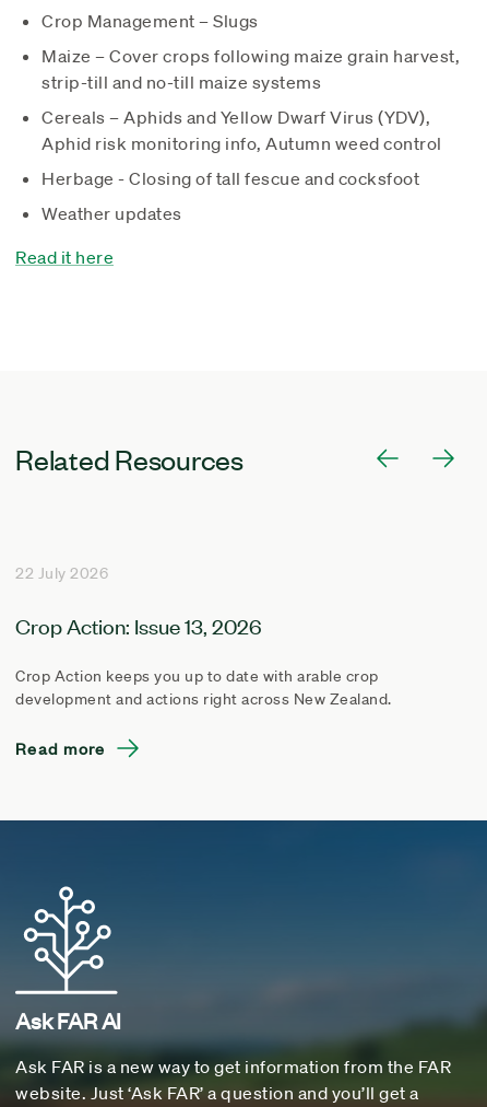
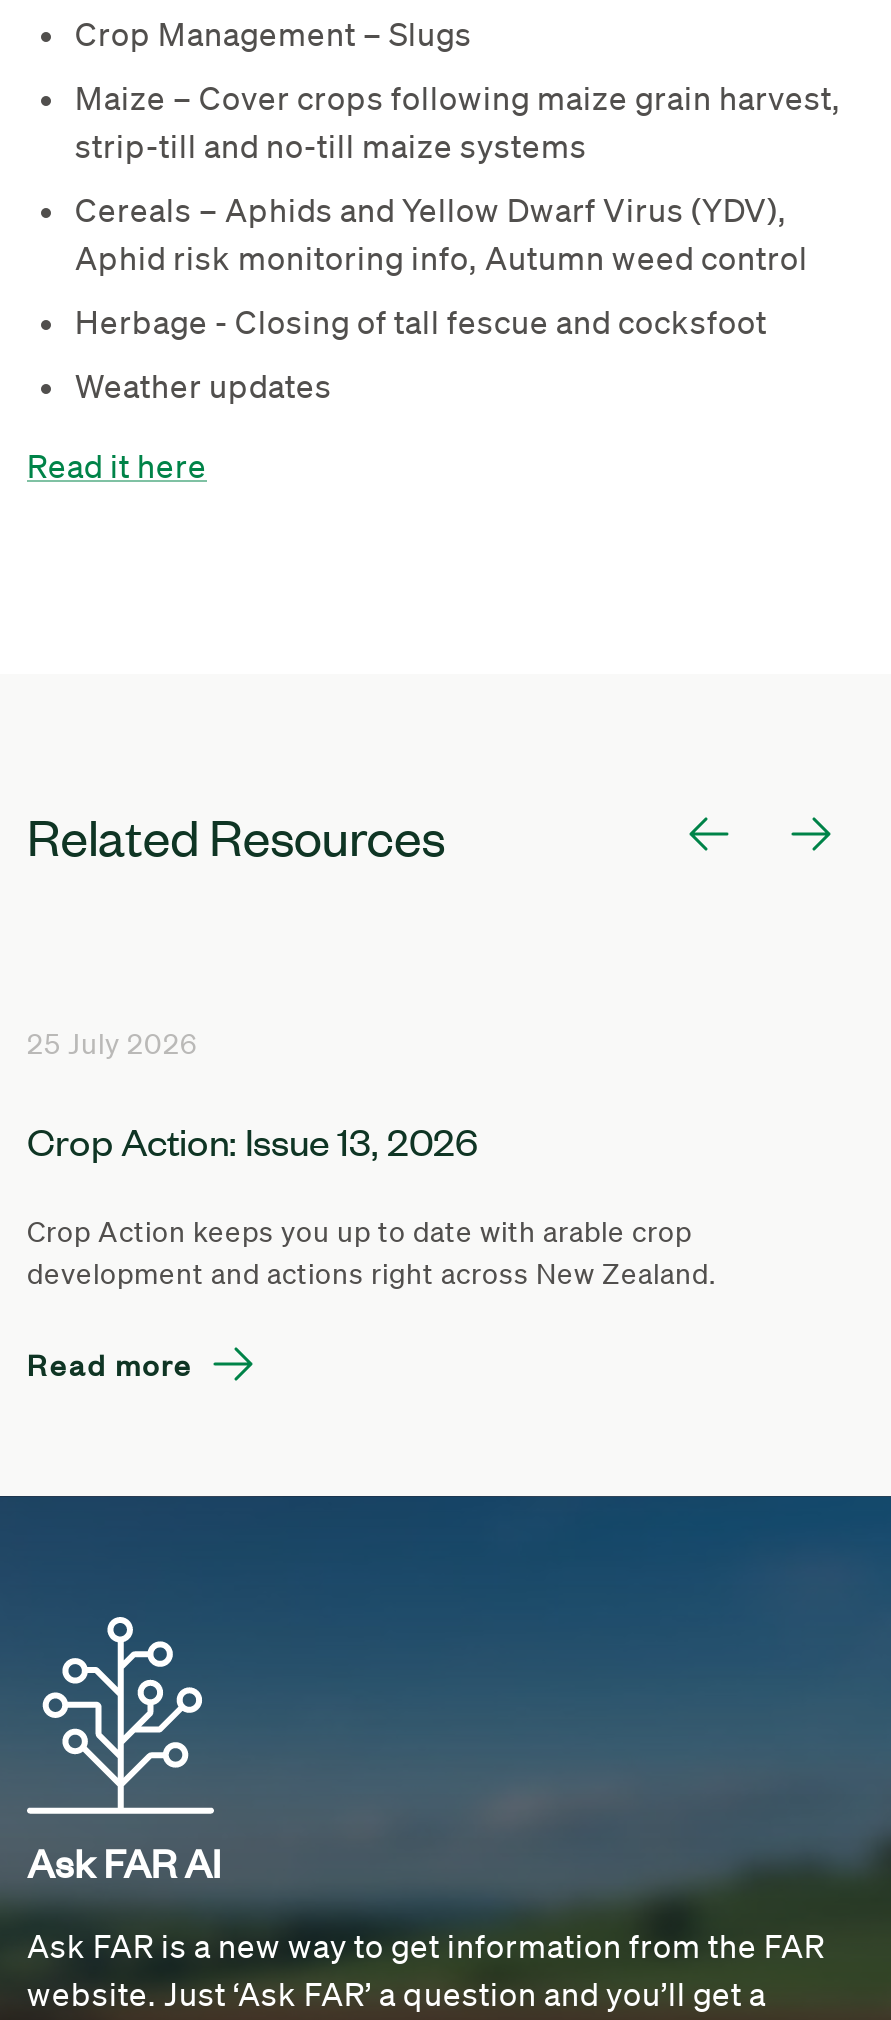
- 22 July 2026
+ 25 July 2026
